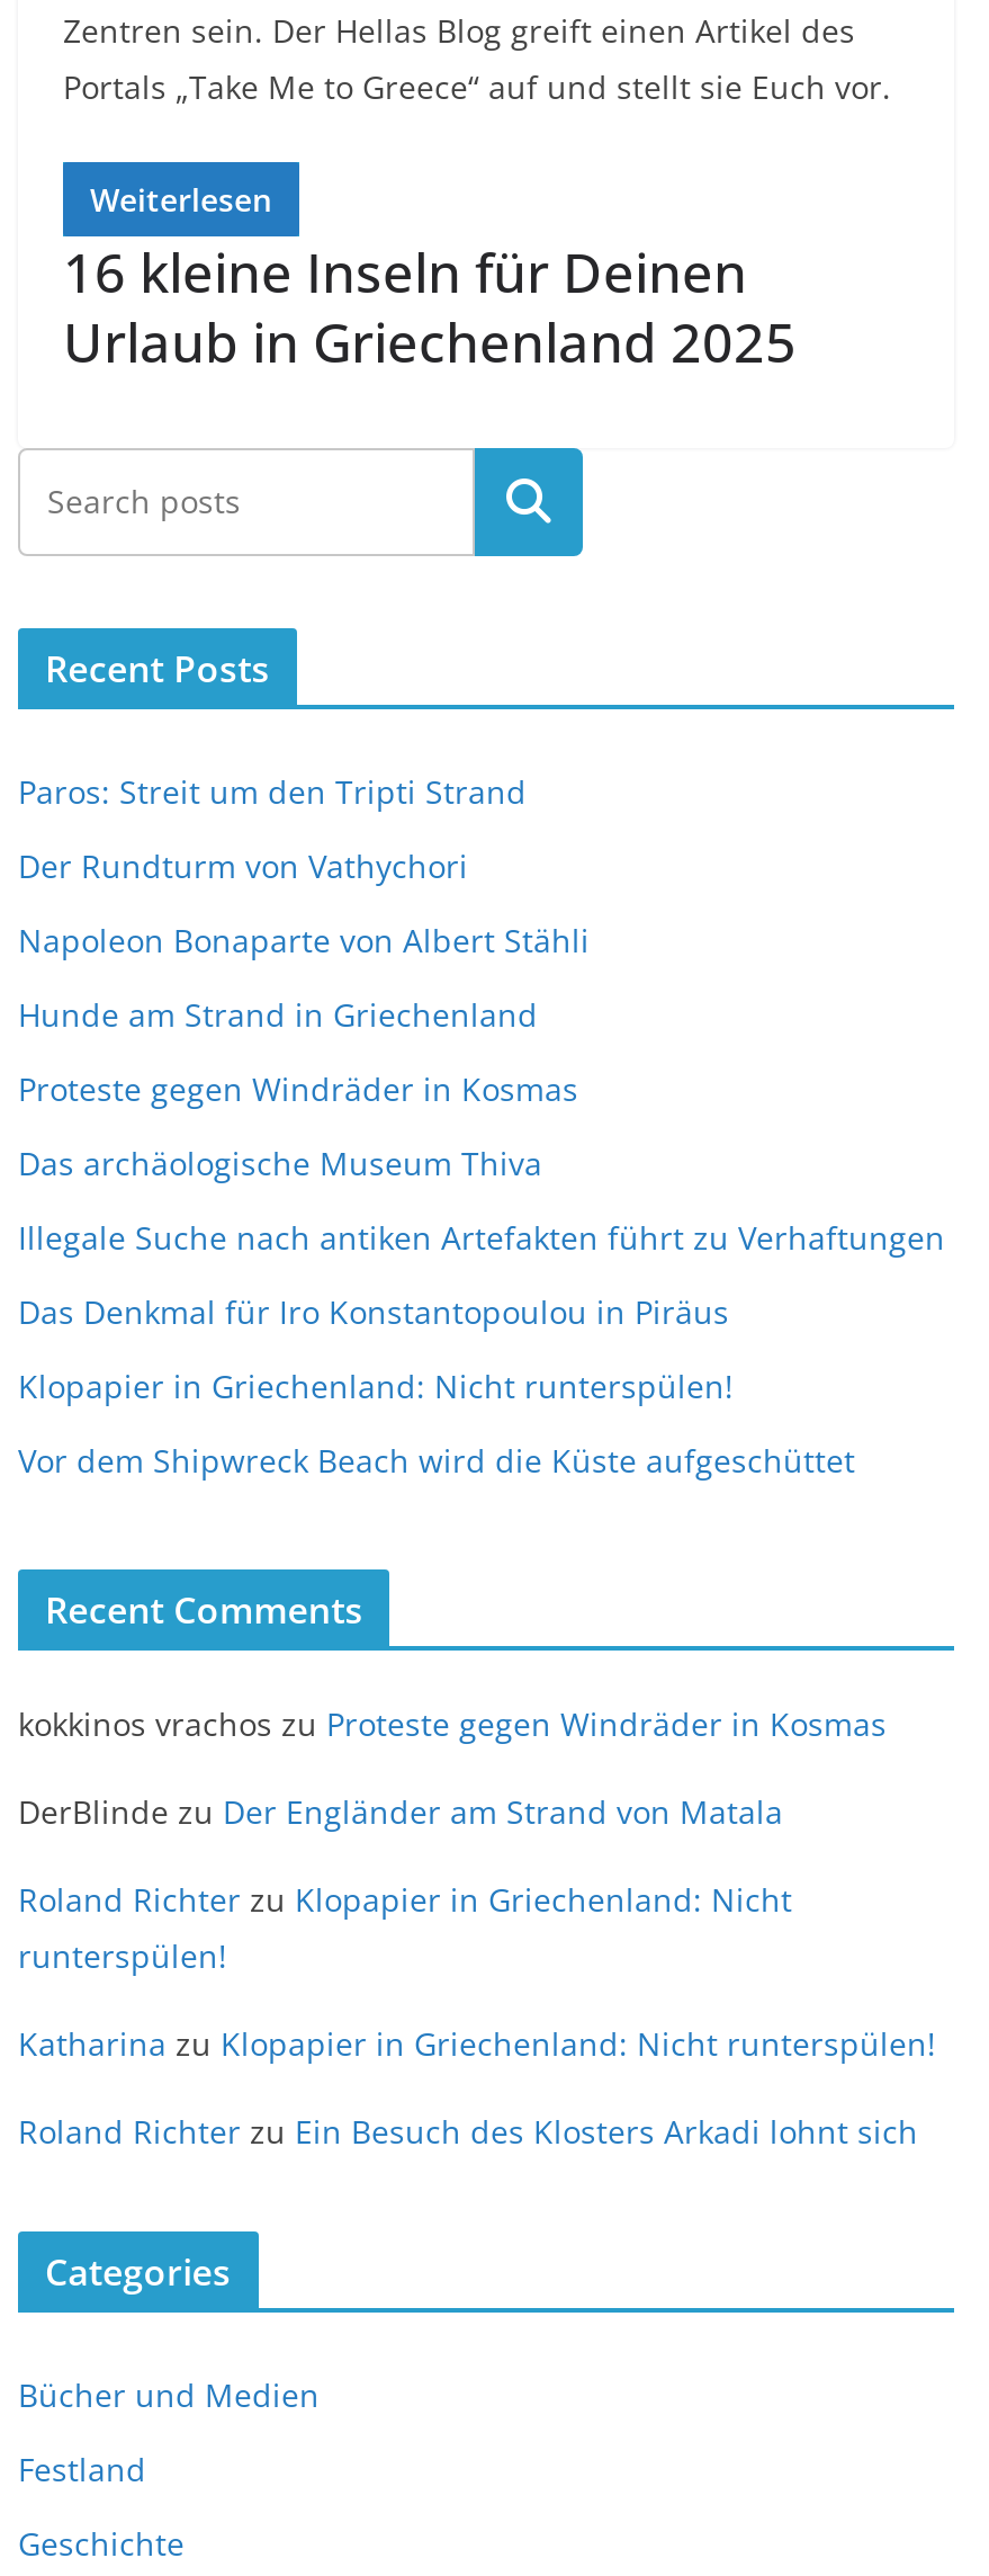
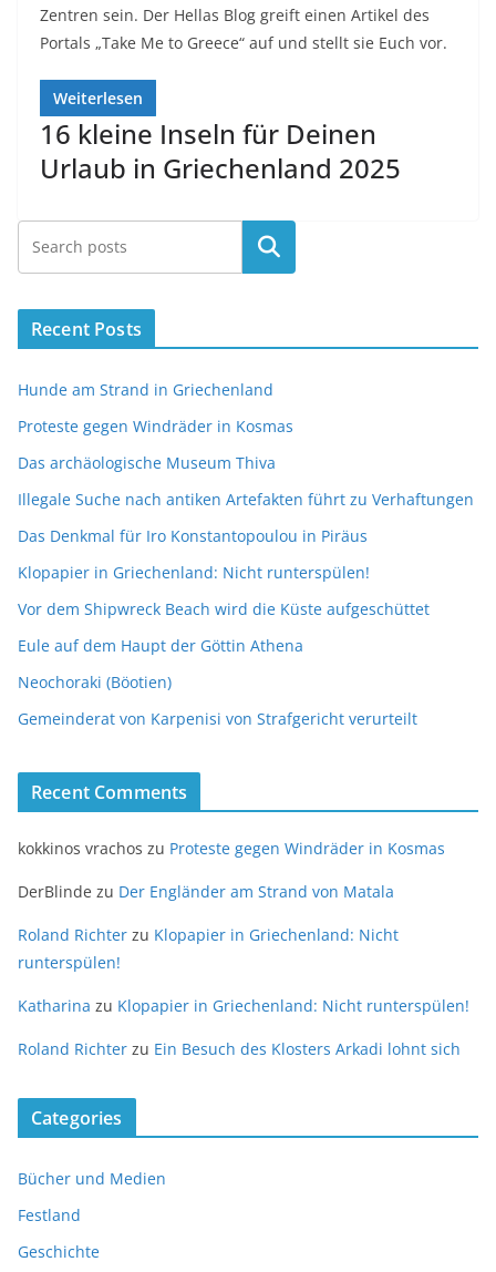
- Paros: Streit um den Tripti Strand
- Der Rundturm von Vathychori
- Napoleon Bonaparte von Albert Stähli

moved up: Hunde am Strand in Griechenland | Proteste gegen Windräder in Kosmas | Das archäologische Museum Thiva | Illegale Suche nach antiken Artefakten führt zu Verhaftungen | Das Denkmal für Iro Konstantopoulou in Piräus | Klopapier in Griechenland: Nicht runterspülen! | Vor dem Shipwreck Beach wird die Küste aufgeschüttet

+ Eule auf dem Haupt der Göttin Athena
+ Neochoraki (Böotien)
+ Gemeinderat von Karpenisi von Strafgericht verurteilt
